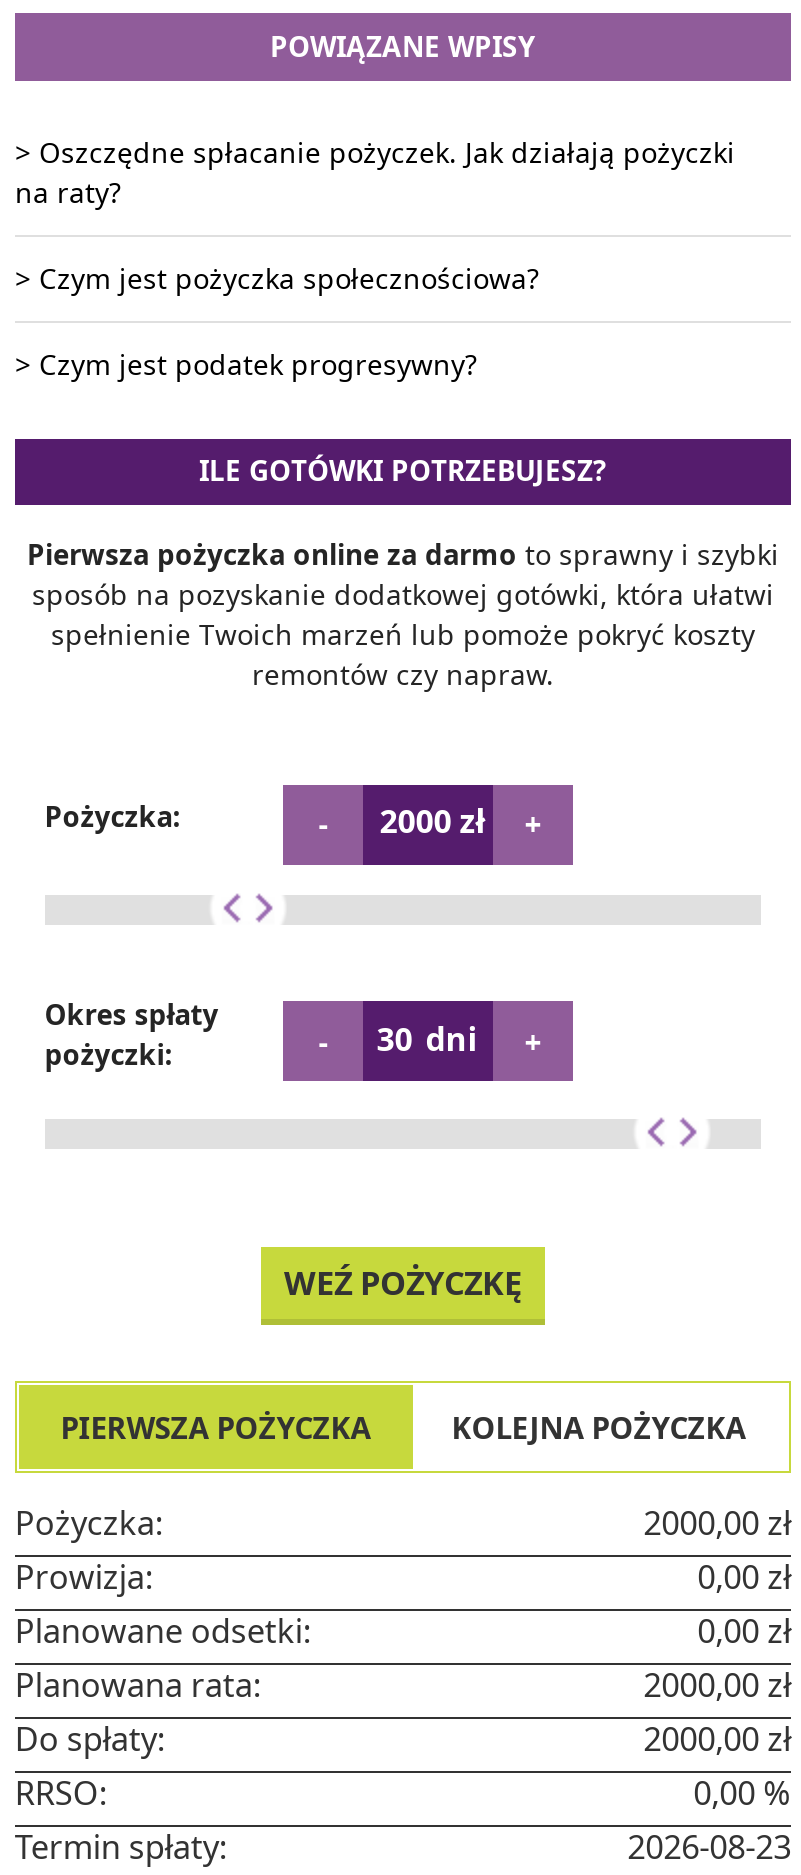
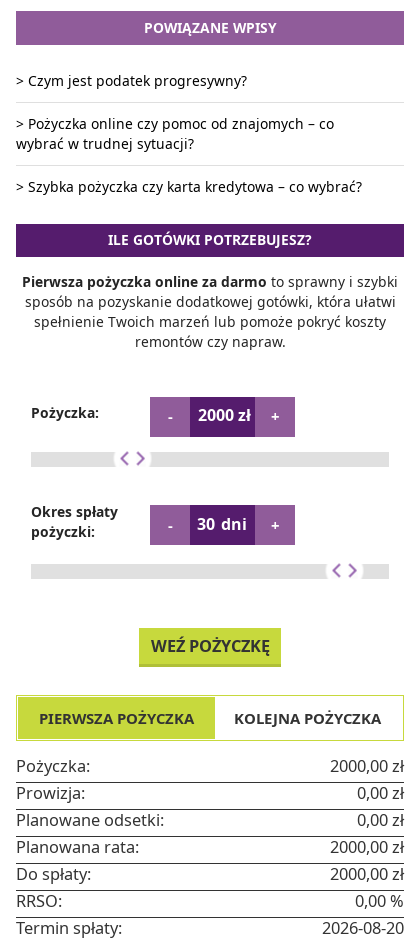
- > Oszczędne spłacanie pożyczek. Jak działają pożyczki
- na raty?
- > Czym jest pożyczka społecznościowa?

moved up: > Czym jest podatek progresywny?

+ > Pożyczka online czy pomoc od znajomych – co
+ wybrać w trudnej sytuacji?
+ > Szybka pożyczka czy karta kredytowa – co wybrać?

- 2026-08-23
+ 2026-08-20
